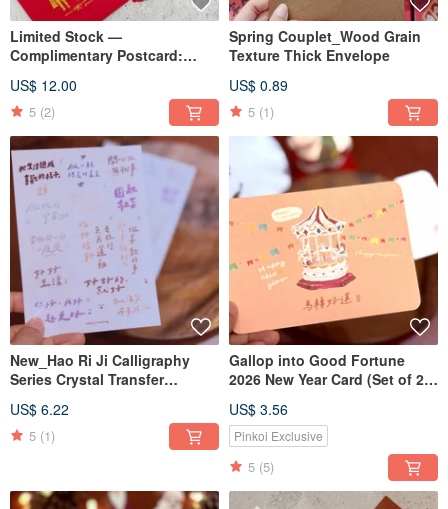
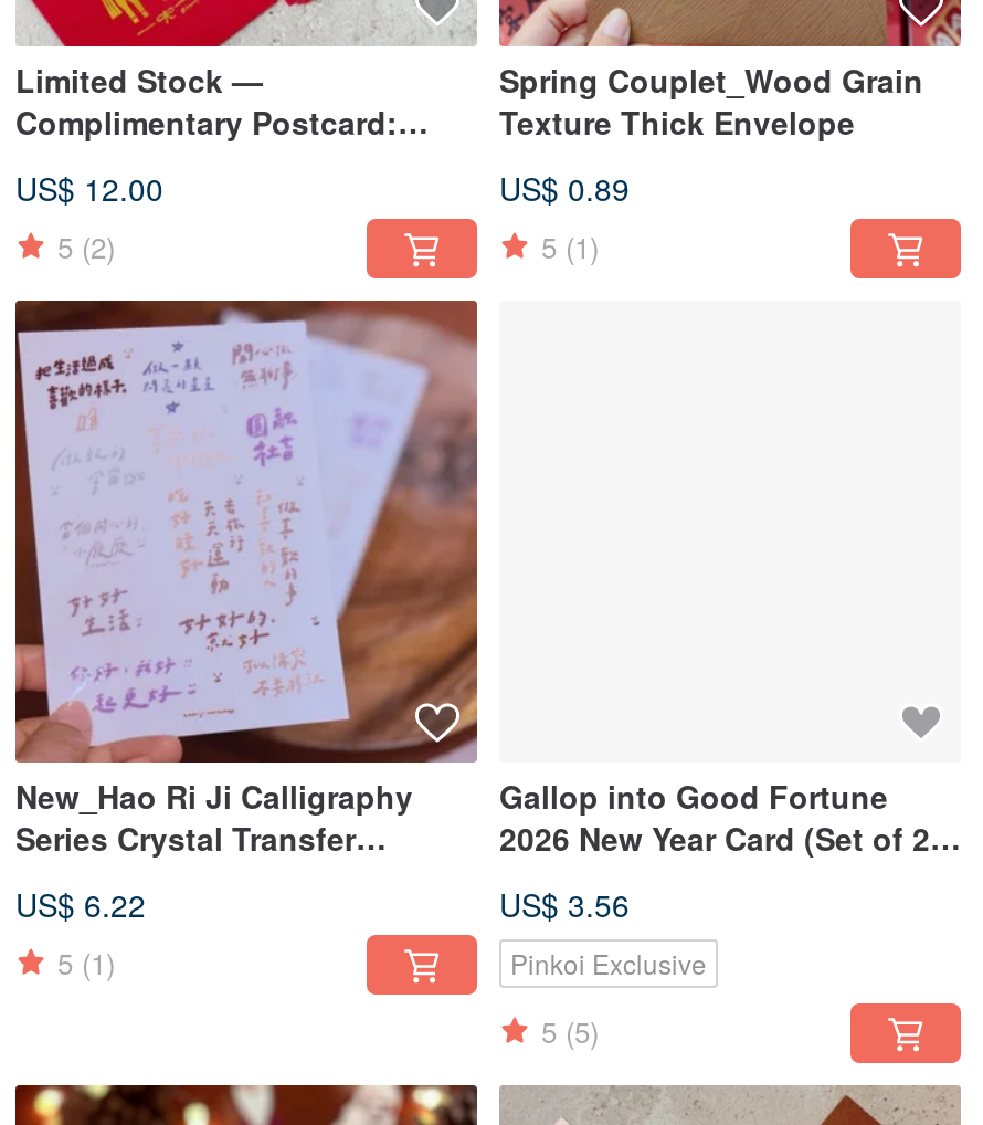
- [image]
